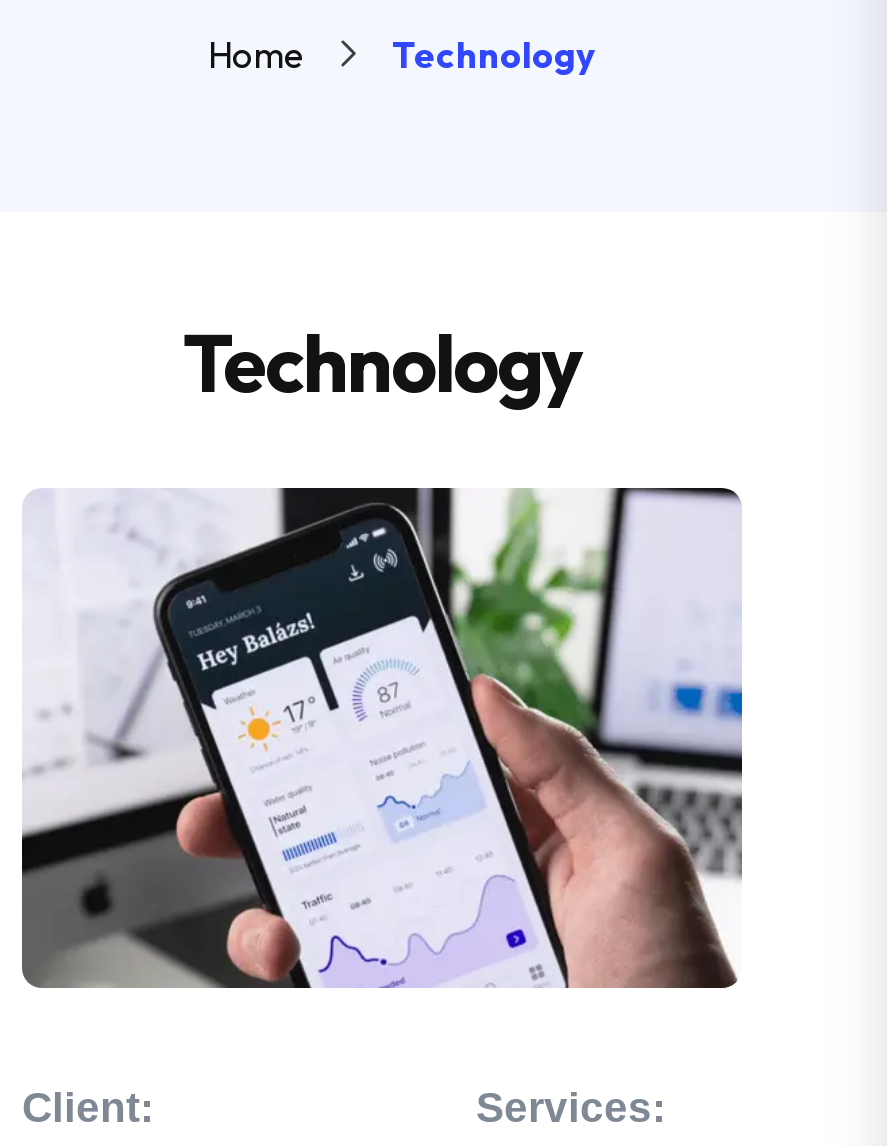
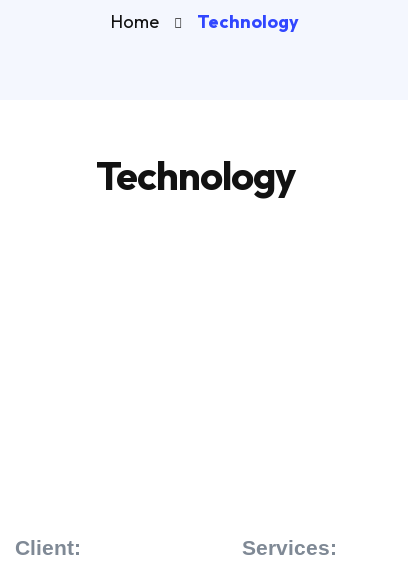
- [image]
